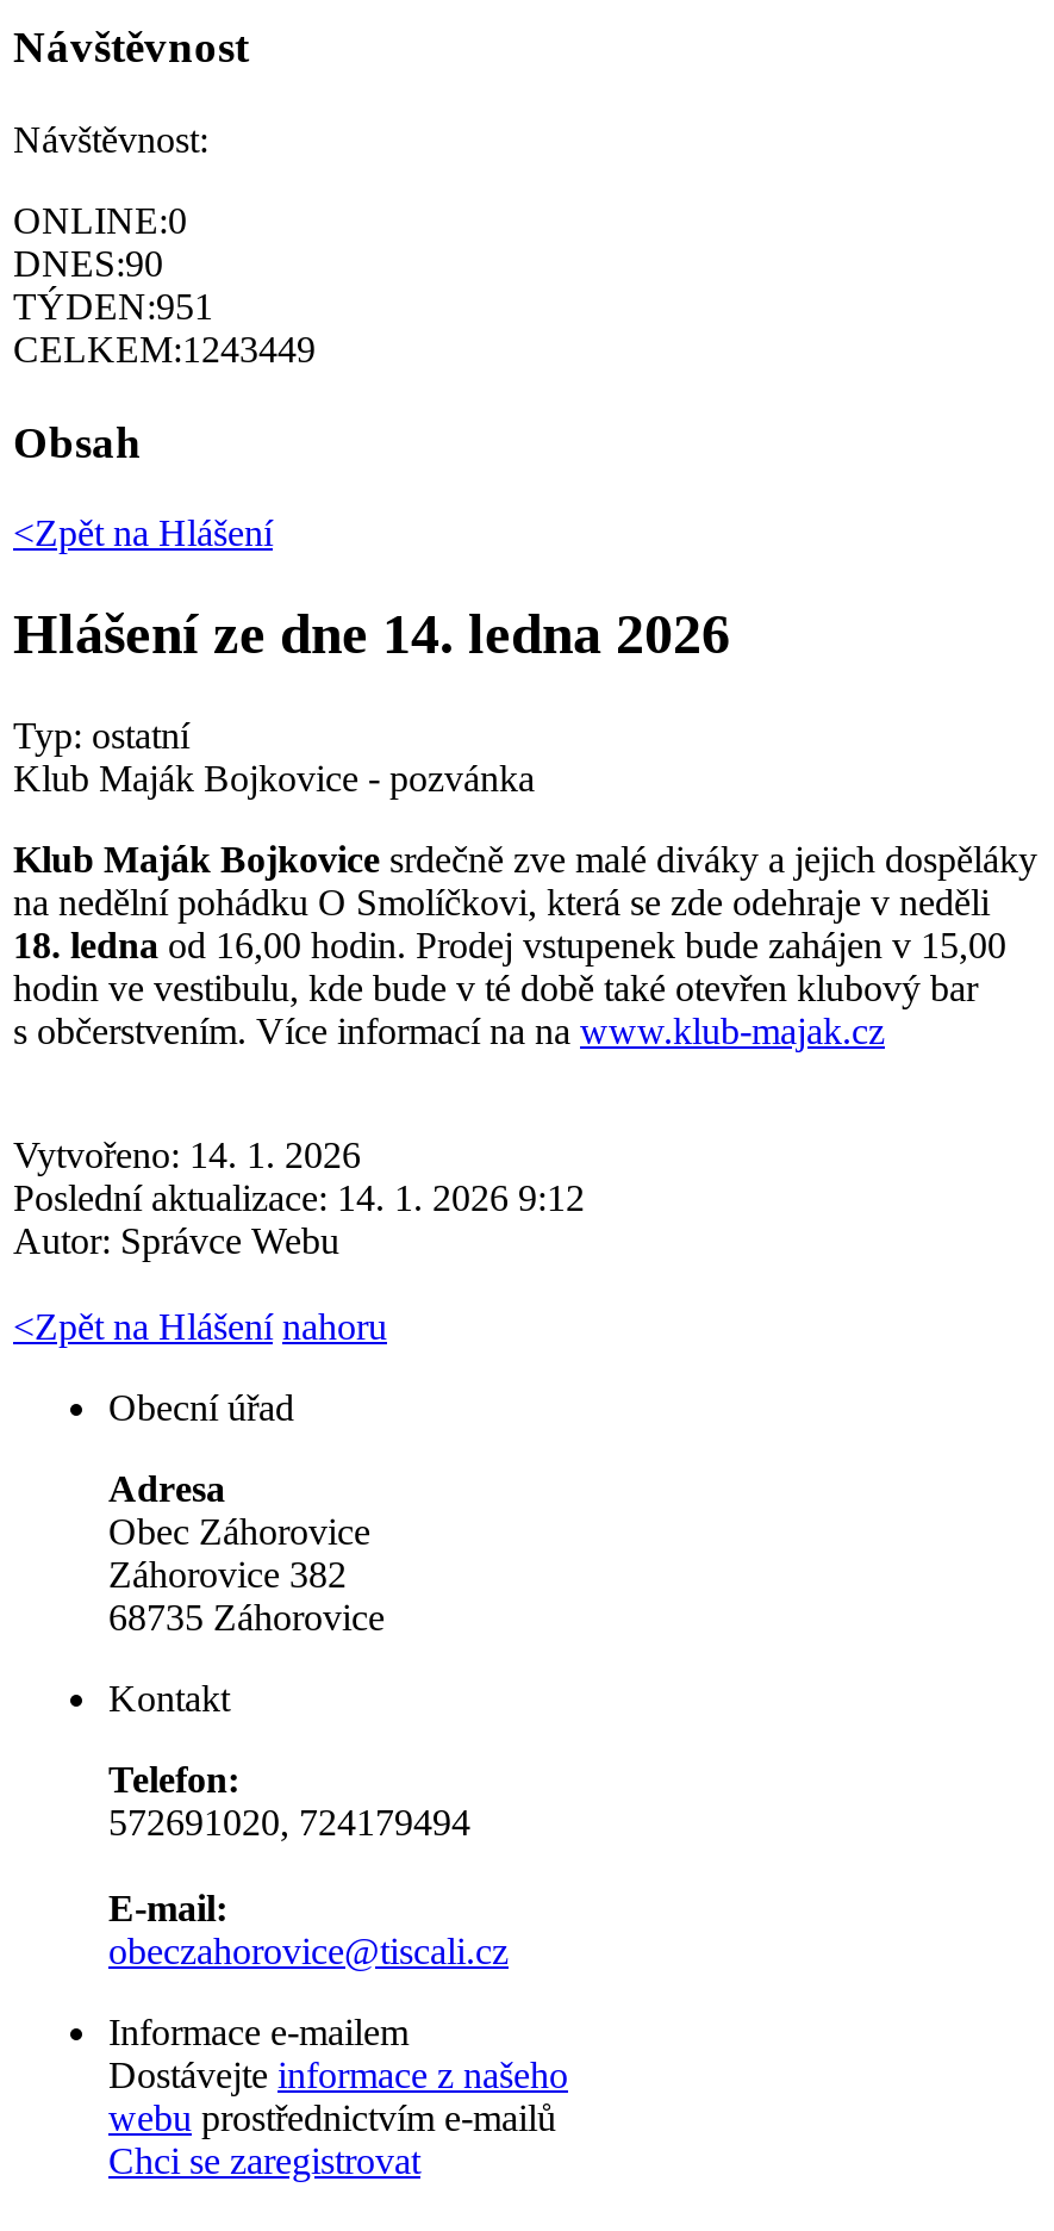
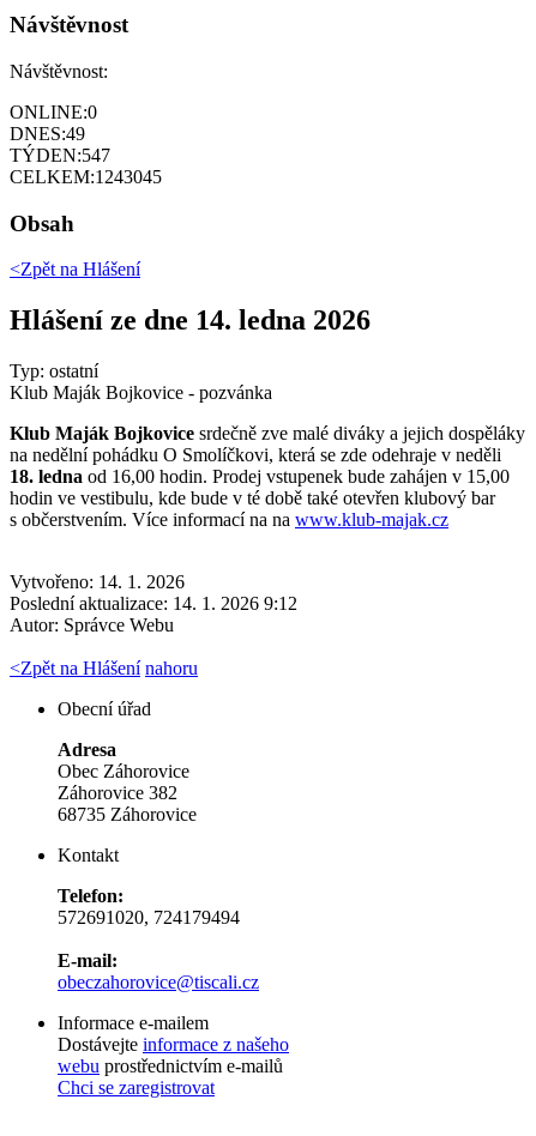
- DNES:90
+ DNES:49

- TÝDEN:951
+ TÝDEN:547

- CELKEM:1243449
+ CELKEM:1243045
